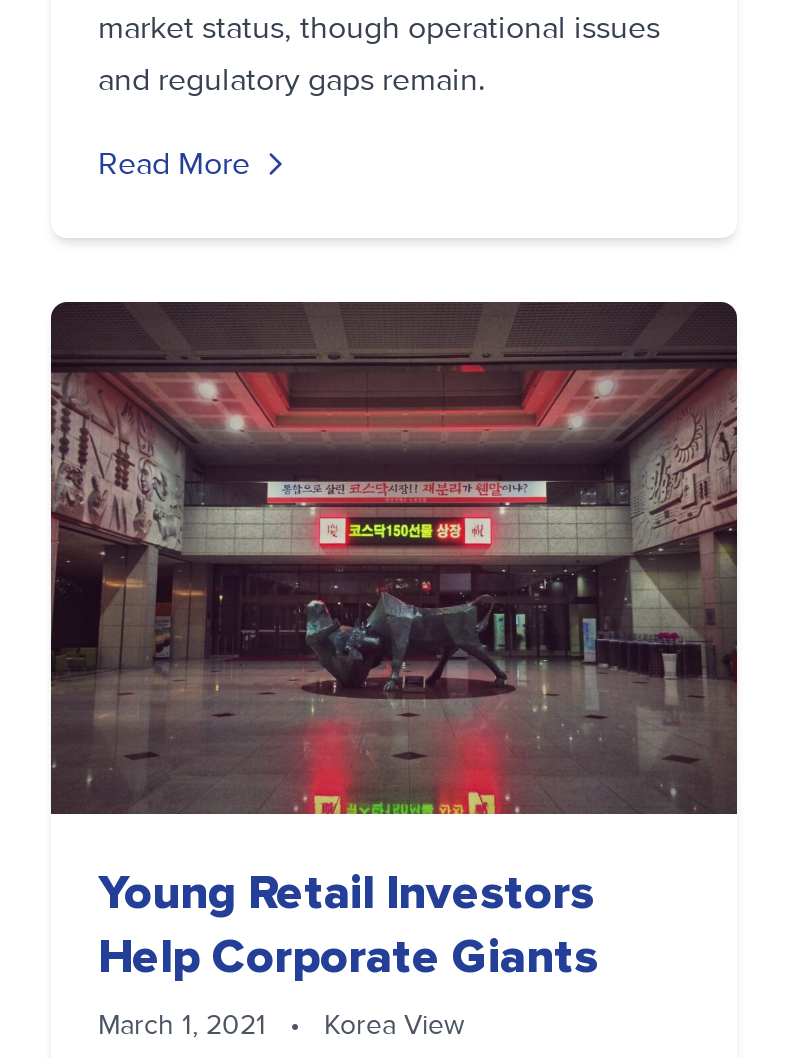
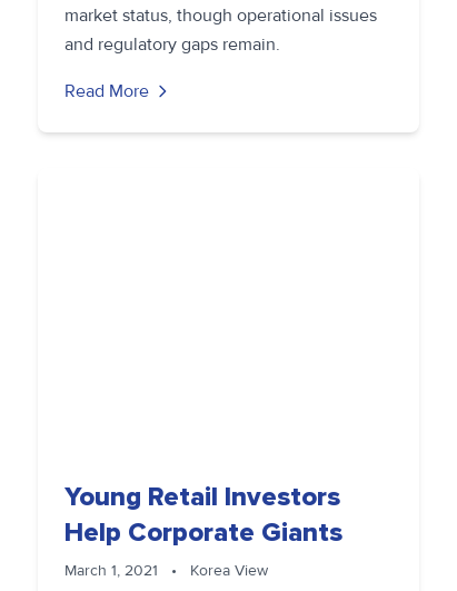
- [image]
